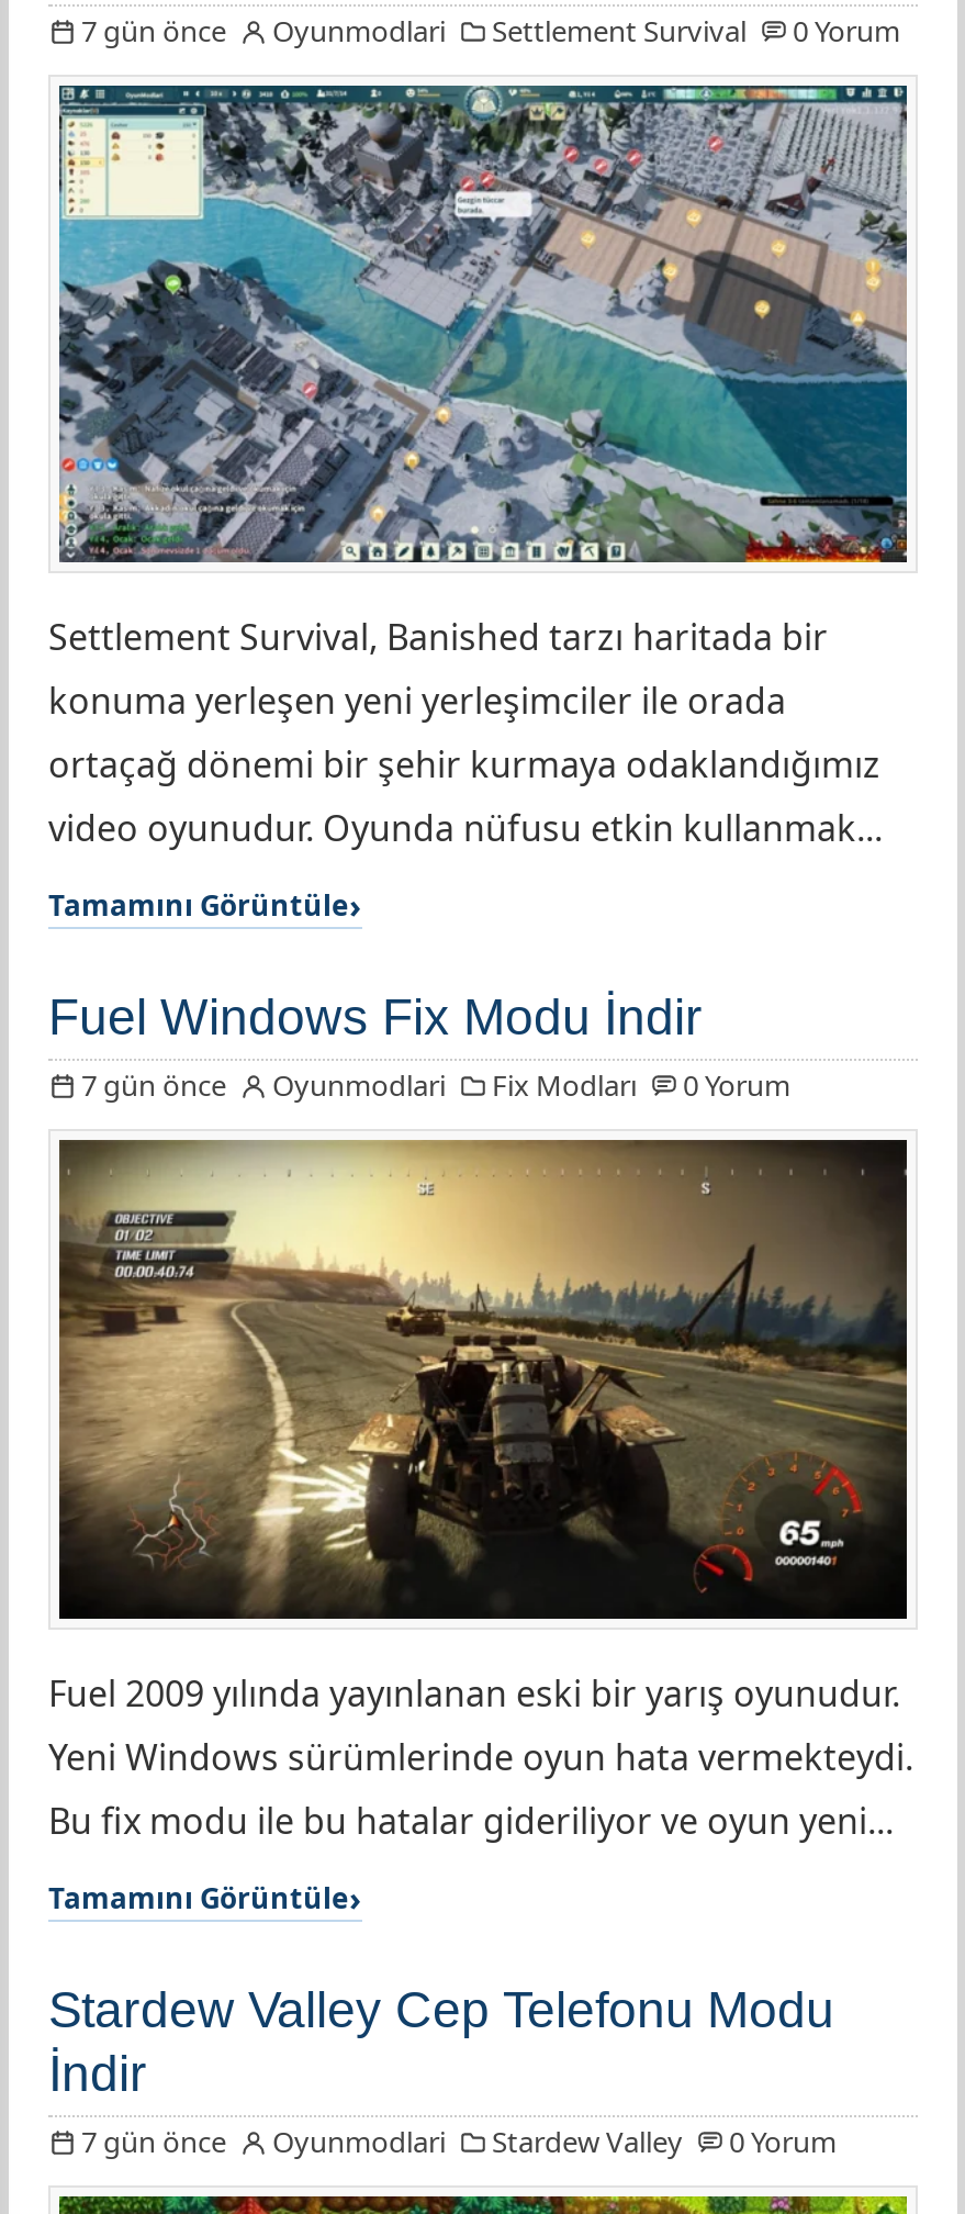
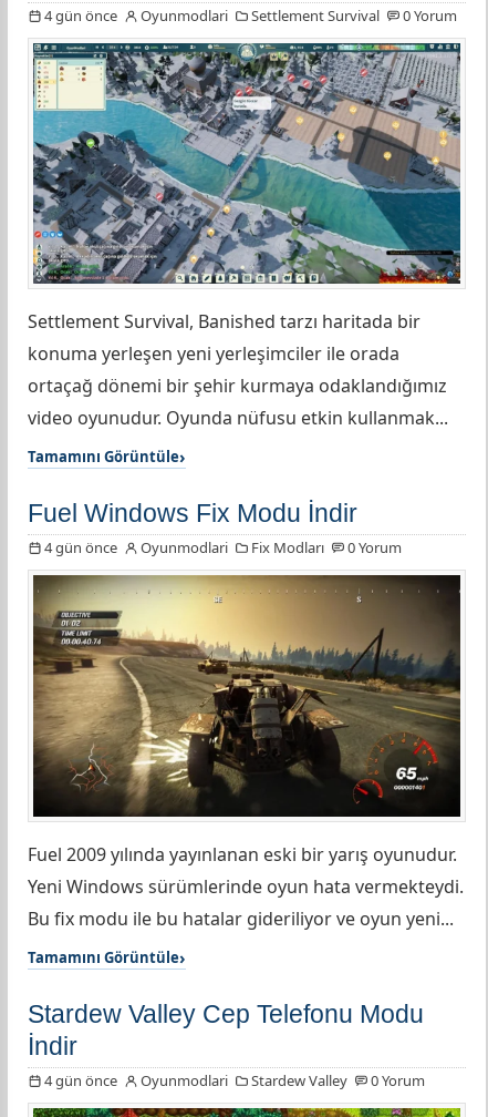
- 7 gün önce Oyunmodlari Settlement Survival 0 Yorum
+ 4 gün önce Oyunmodlari Settlement Survival 0 Yorum

- 7 gün önce Oyunmodlari Fix Modları 0 Yorum
+ 4 gün önce Oyunmodlari Fix Modları 0 Yorum

- 7 gün önce Oyunmodlari Stardew Valley 0 Yorum
+ 4 gün önce Oyunmodlari Stardew Valley 0 Yorum
